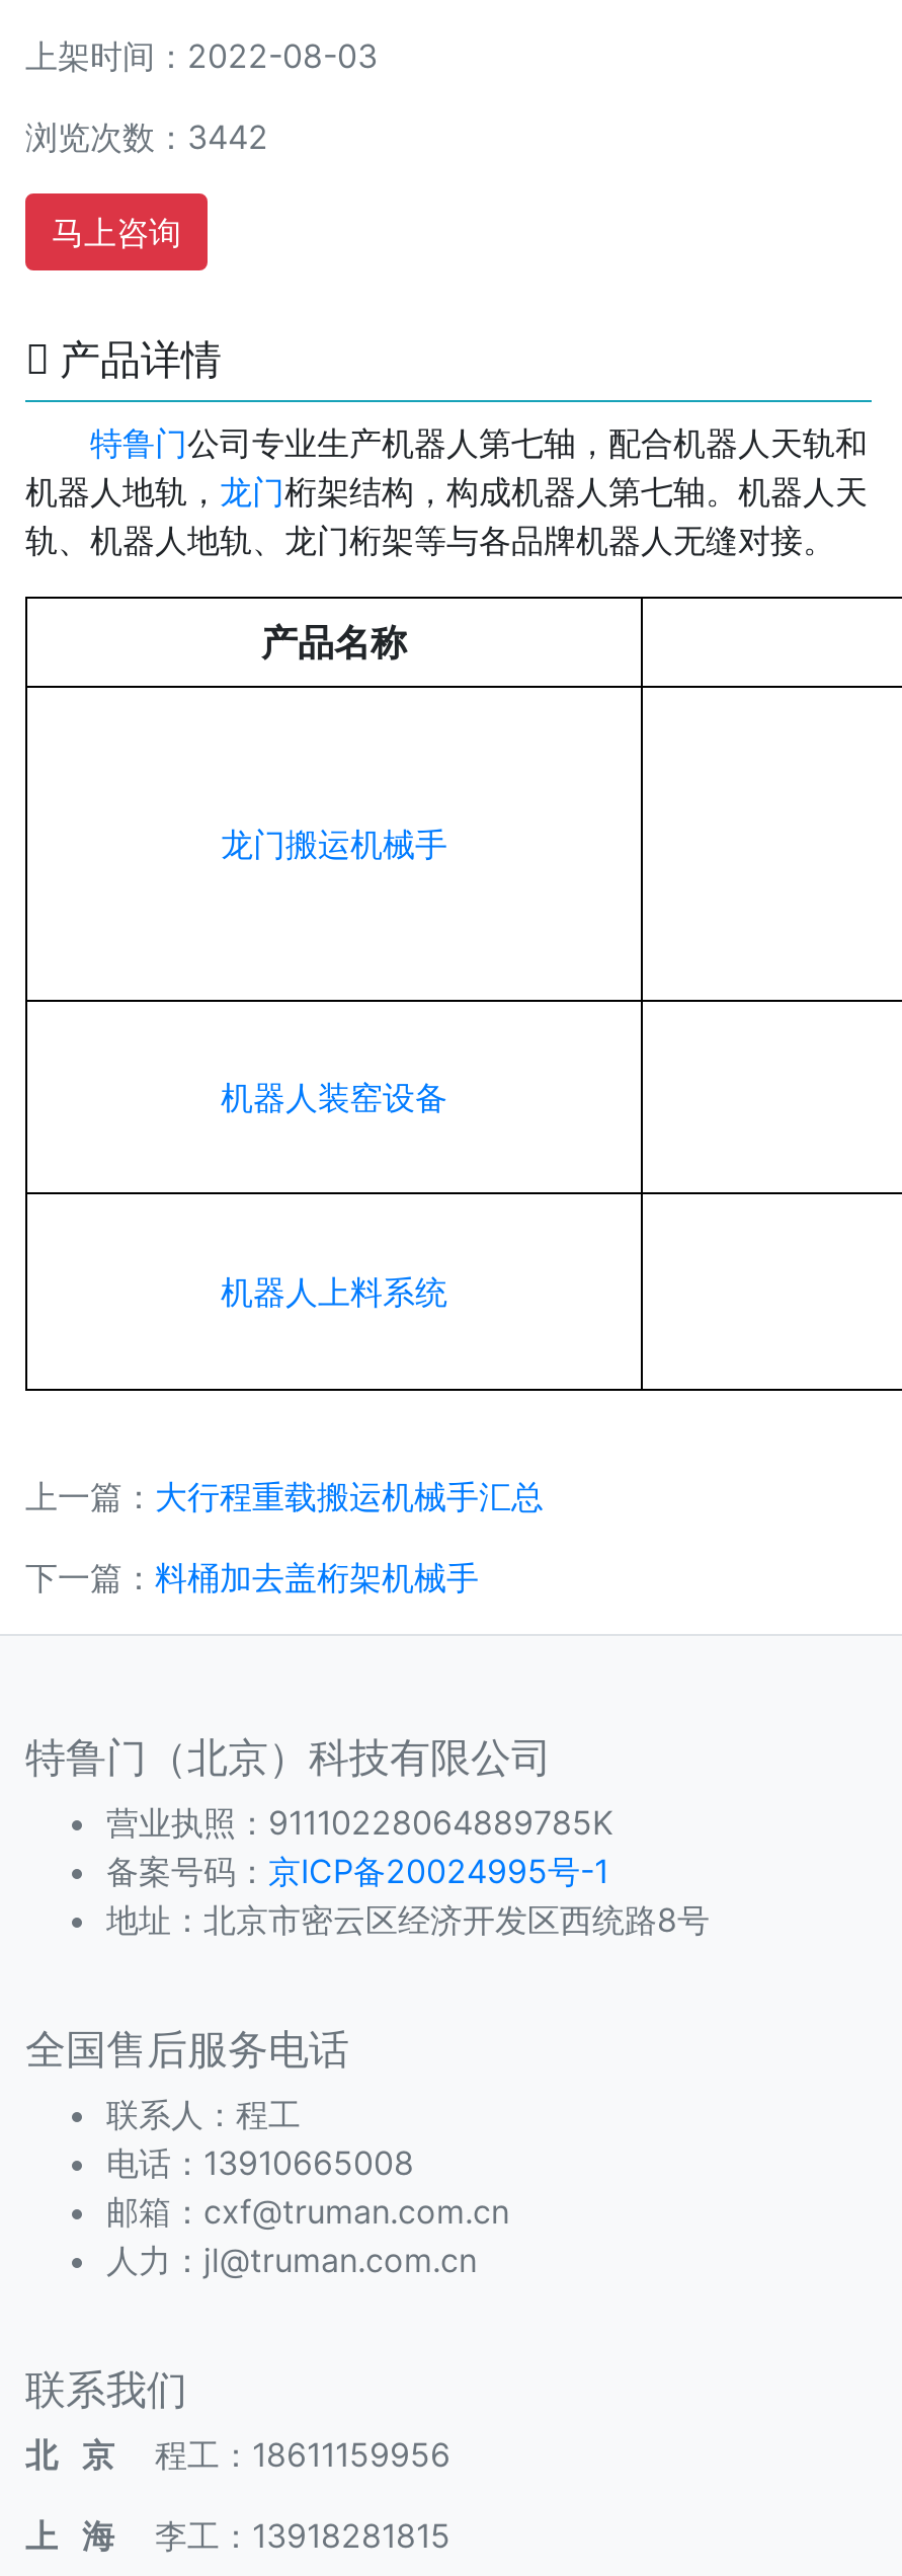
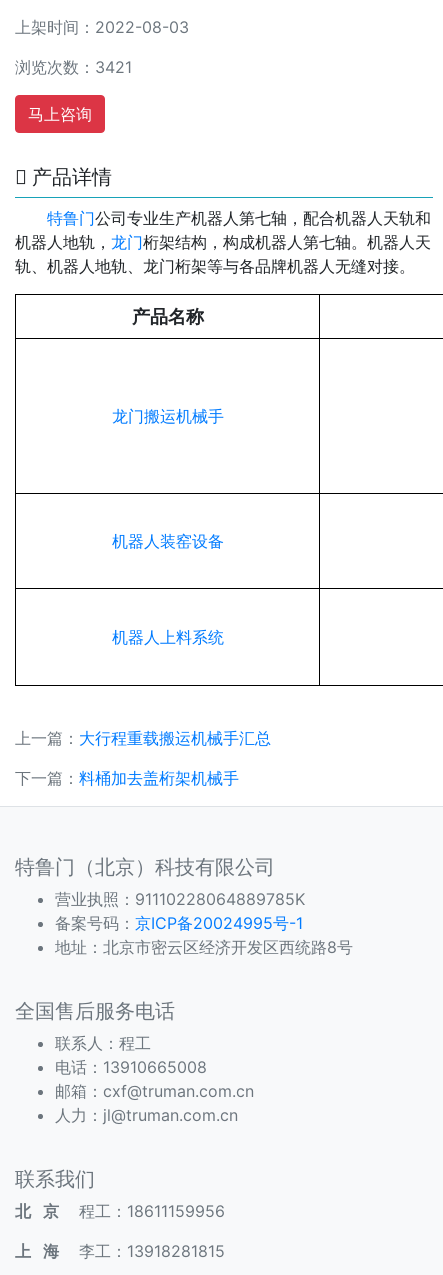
- 浏览次数：3442
+ 浏览次数：3421
